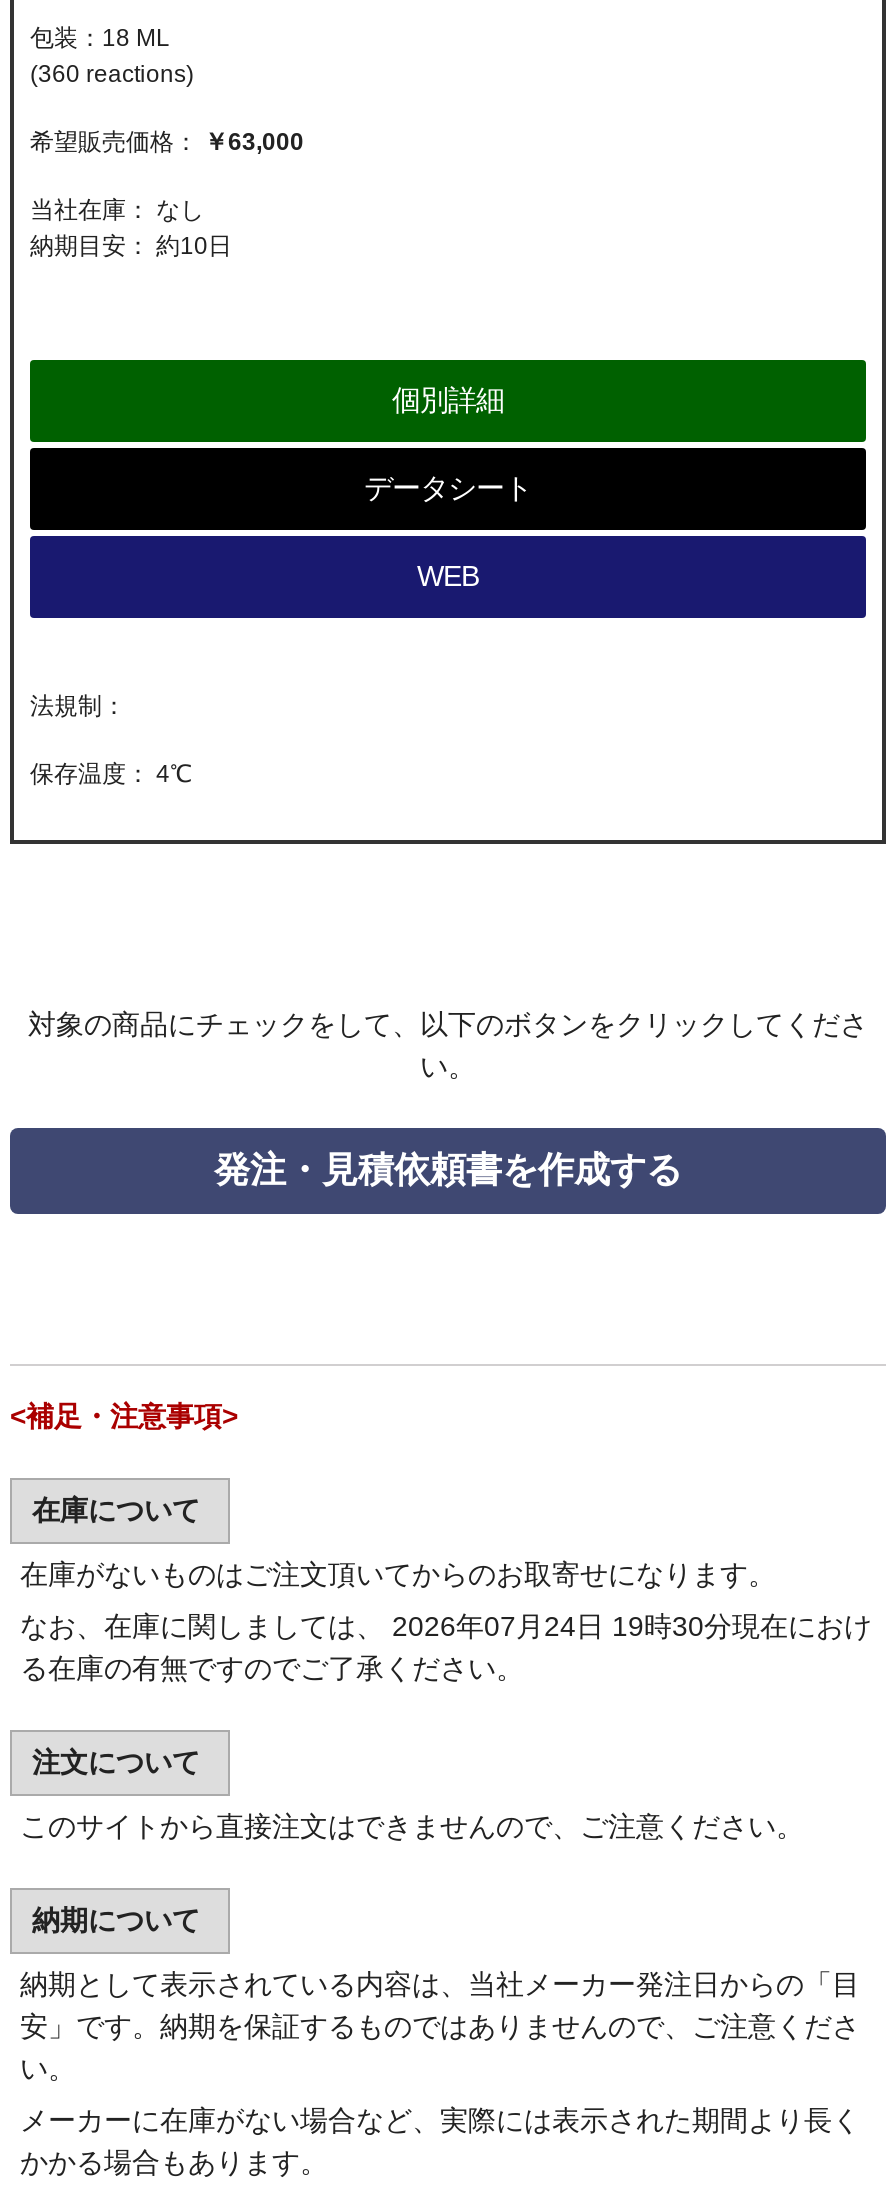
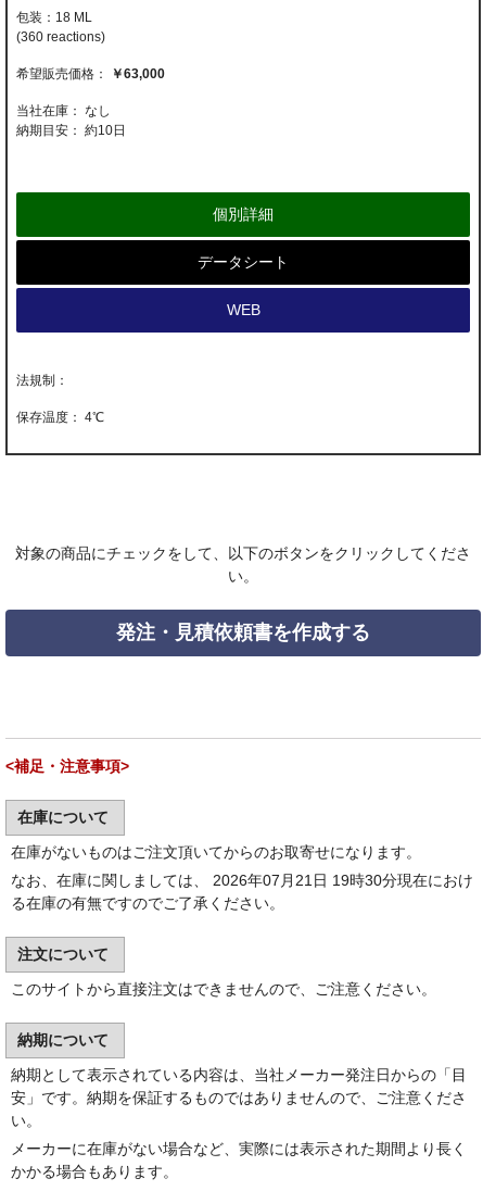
- なお、在庫に関しましては、 2026年07月24日 19時30分現在におけ
+ なお、在庫に関しましては、 2026年07月21日 19時30分現在におけ
